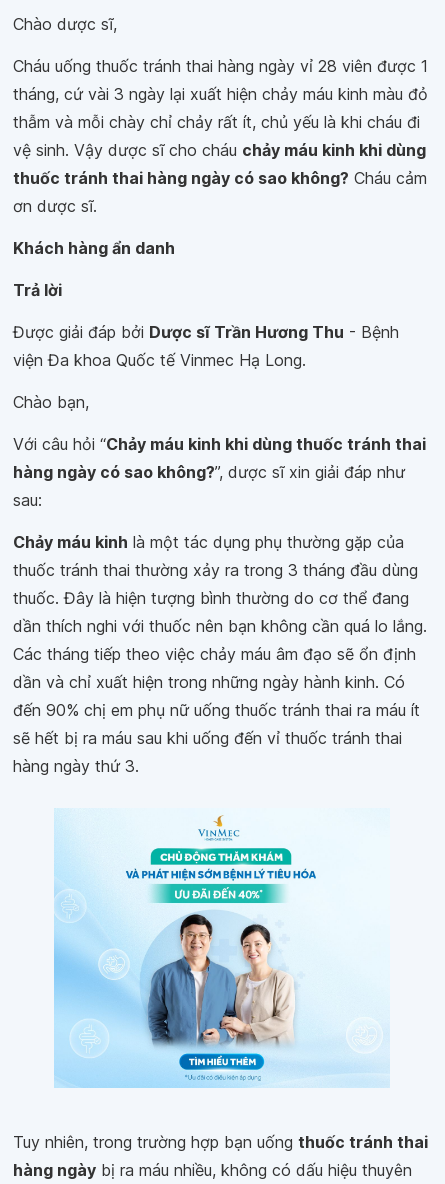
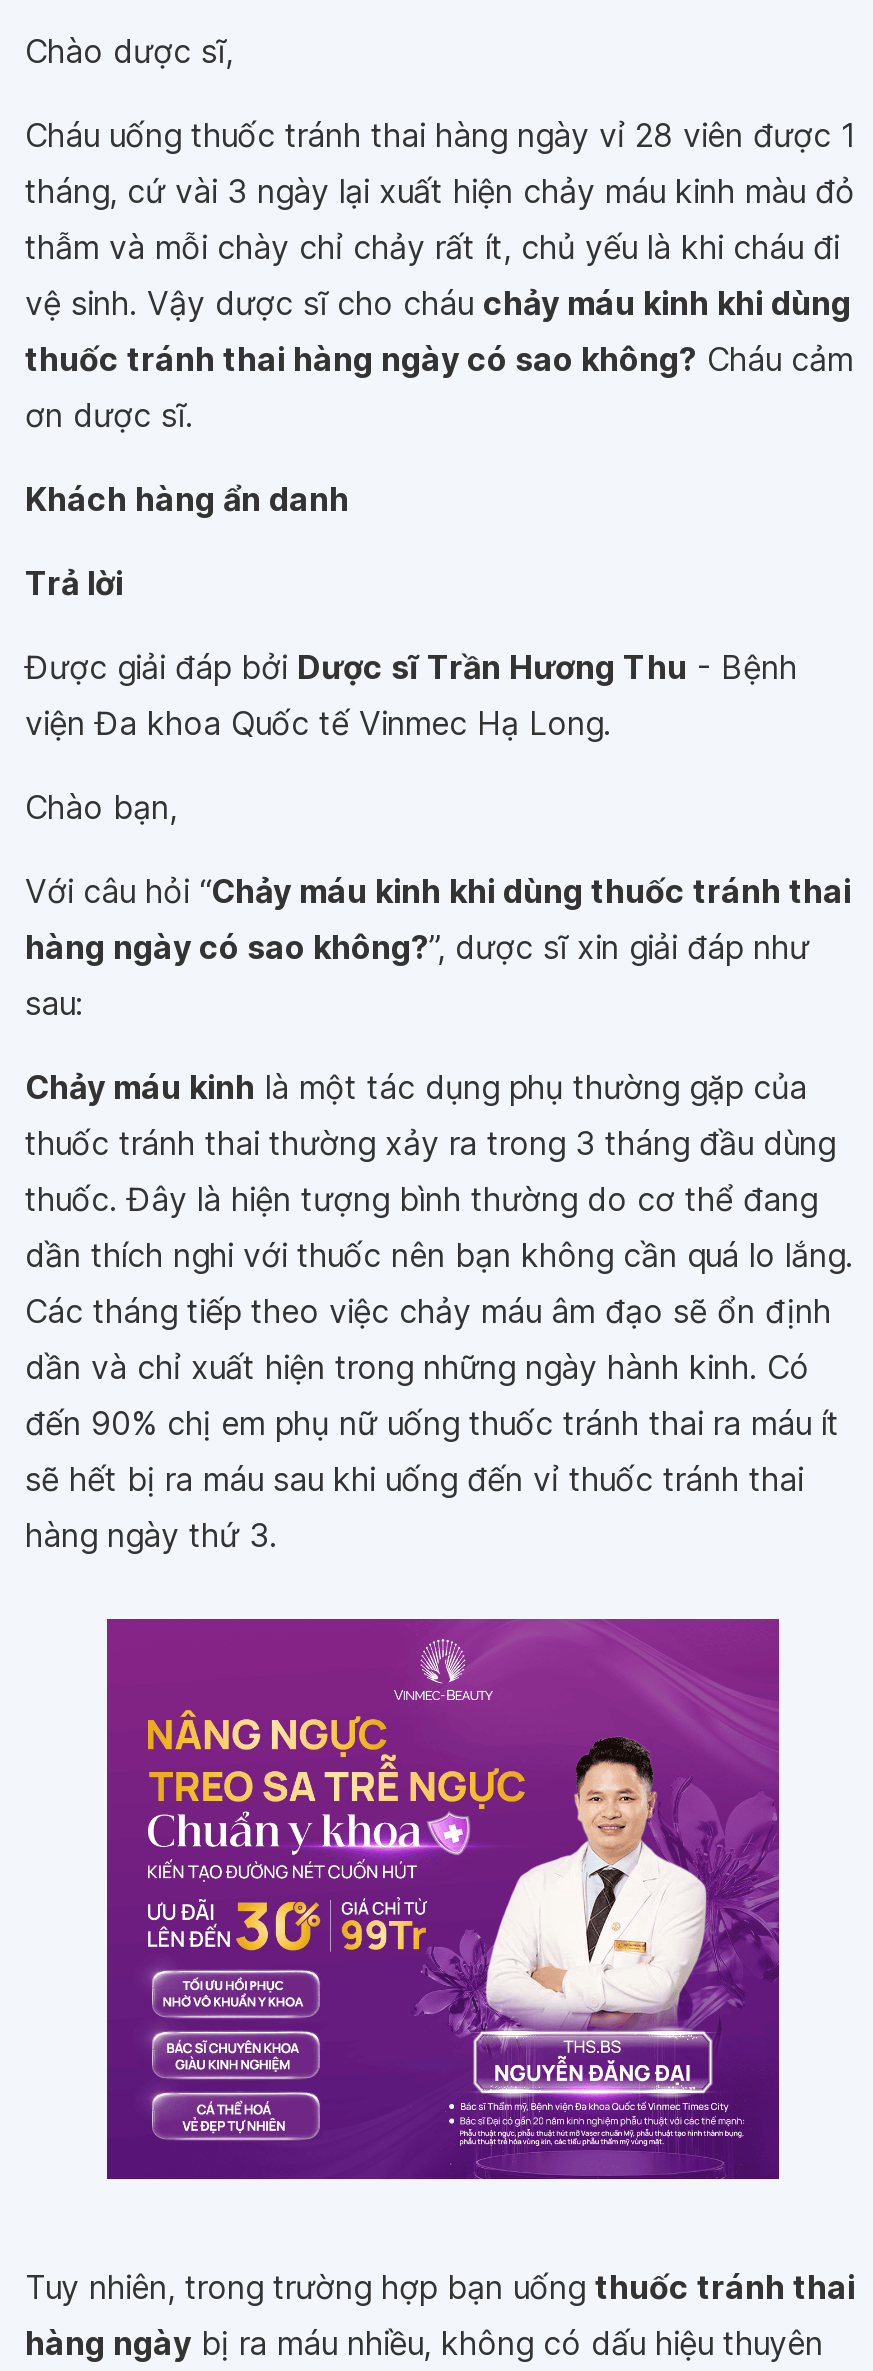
- [image]
+ [image]
